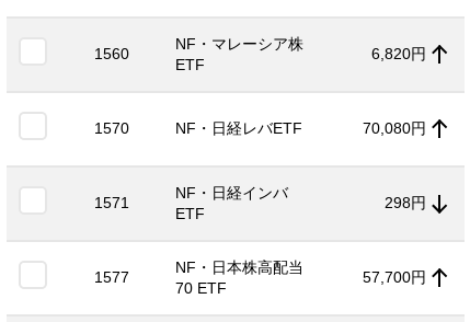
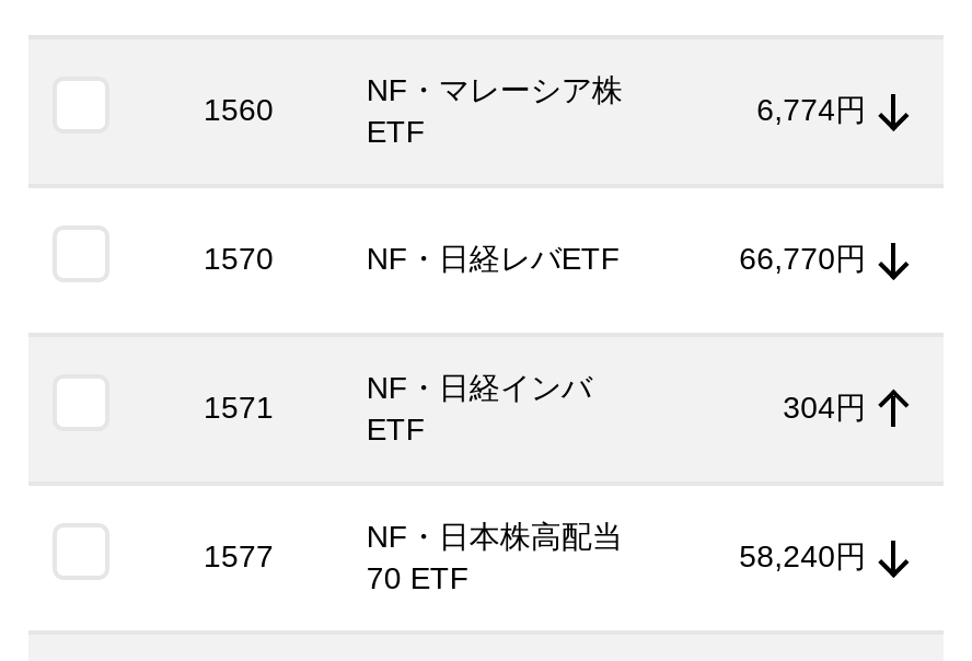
- 6,820円
+ 6,774円

- 70,080円
+ 66,770円

- 298円
+ 304円

- 57,700円
+ 58,240円
